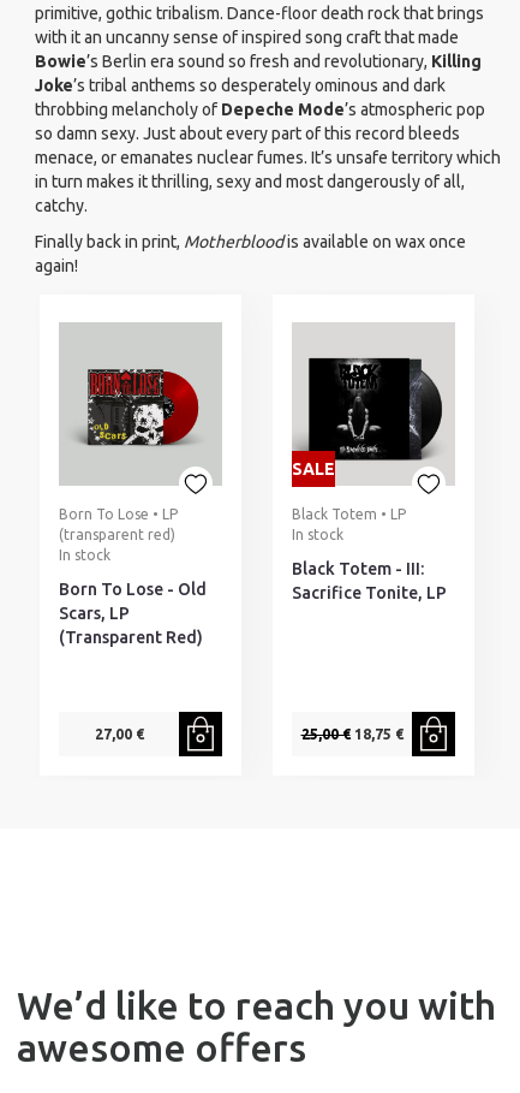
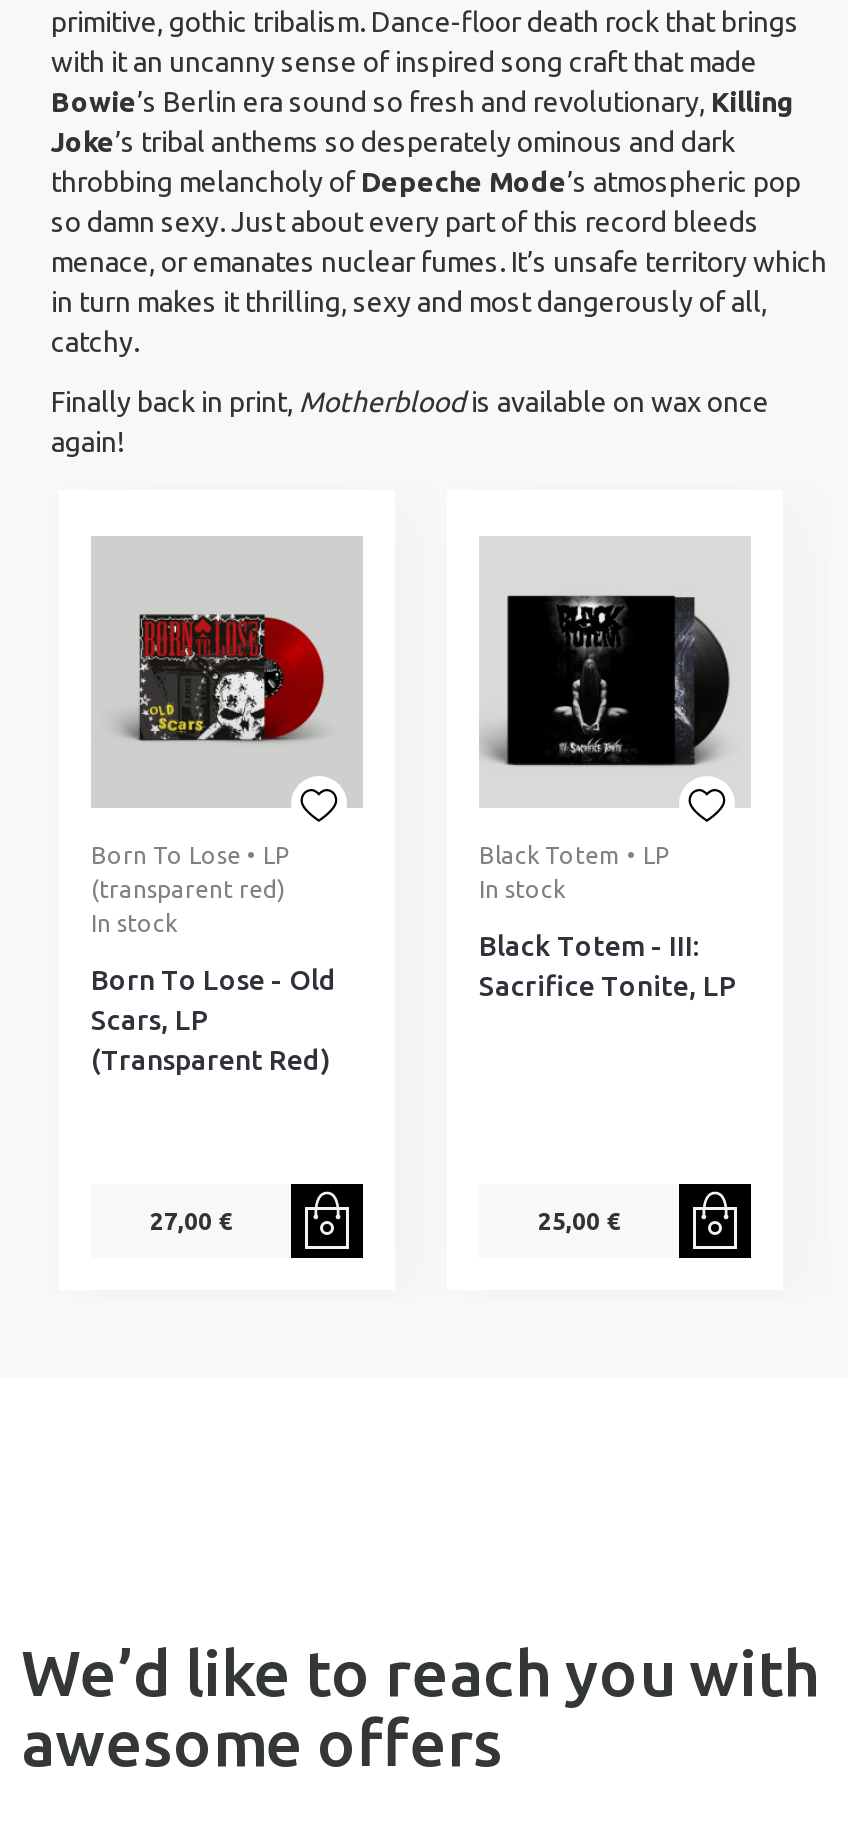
- SALE

- 25,00 €18,75 €
+ 25,00 €
